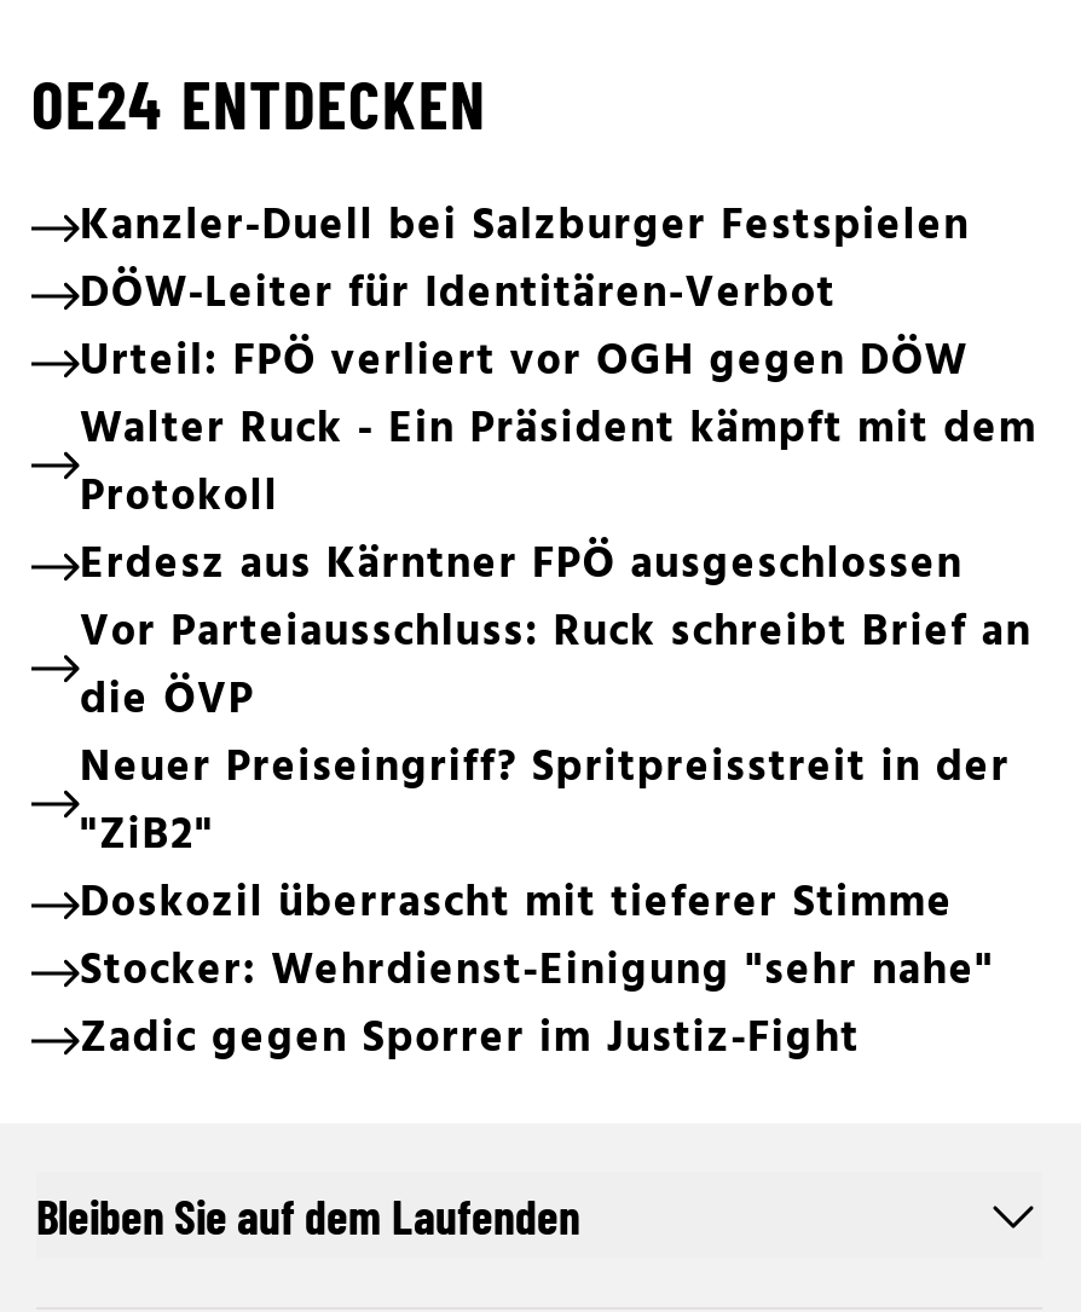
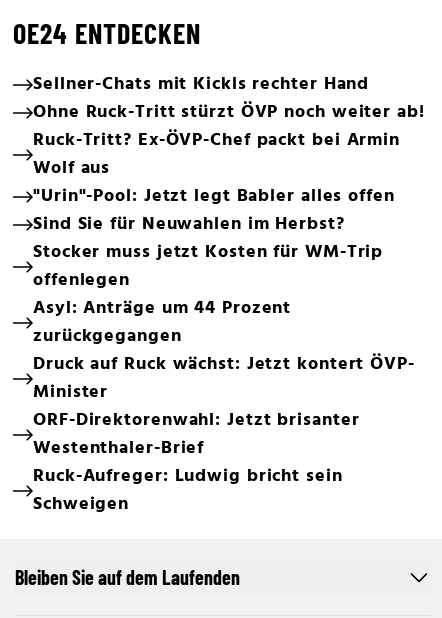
- Kanzler-Duell bei Salzburger Festspielen
- DÖW-Leiter für Identitären-Verbot
- Urteil: FPÖ verliert vor OGH gegen DÖW
- Walter Ruck - Ein Präsident kämpft mit dem
- Protokoll
- Erdesz aus Kärntner FPÖ ausgeschlossen
- Vor Parteiausschluss: Ruck schreibt Brief an
- die ÖVP
- Neuer Preiseingriff? Spritpreisstreit in der
- "ZiB2"
- Doskozil überrascht mit tieferer Stimme
- Stocker: Wehrdienst-Einigung "sehr nahe"
- Zadic gegen Sporrer im Justiz-Fight
+ Sellner-Chats mit Kickls rechter Hand
+ Ohne Ruck-Tritt stürzt ÖVP noch weiter ab!
+ Ruck-Tritt? Ex-ÖVP-Chef packt bei Armin
+ Wolf aus
+ "Urin"-Pool: Jetzt legt Babler alles offen
+ Sind Sie für Neuwahlen im Herbst?
+ Stocker muss jetzt Kosten für WM-Trip
+ offenlegen
+ Asyl: Anträge um 44 Prozent
+ zurückgegangen
+ Druck auf Ruck wächst: Jetzt kontert ÖVP-
+ Minister
+ ORF-Direktorenwahl: Jetzt brisanter
+ Westenthaler-Brief
+ Ruck-Aufreger: Ludwig bricht sein
+ Schweigen
